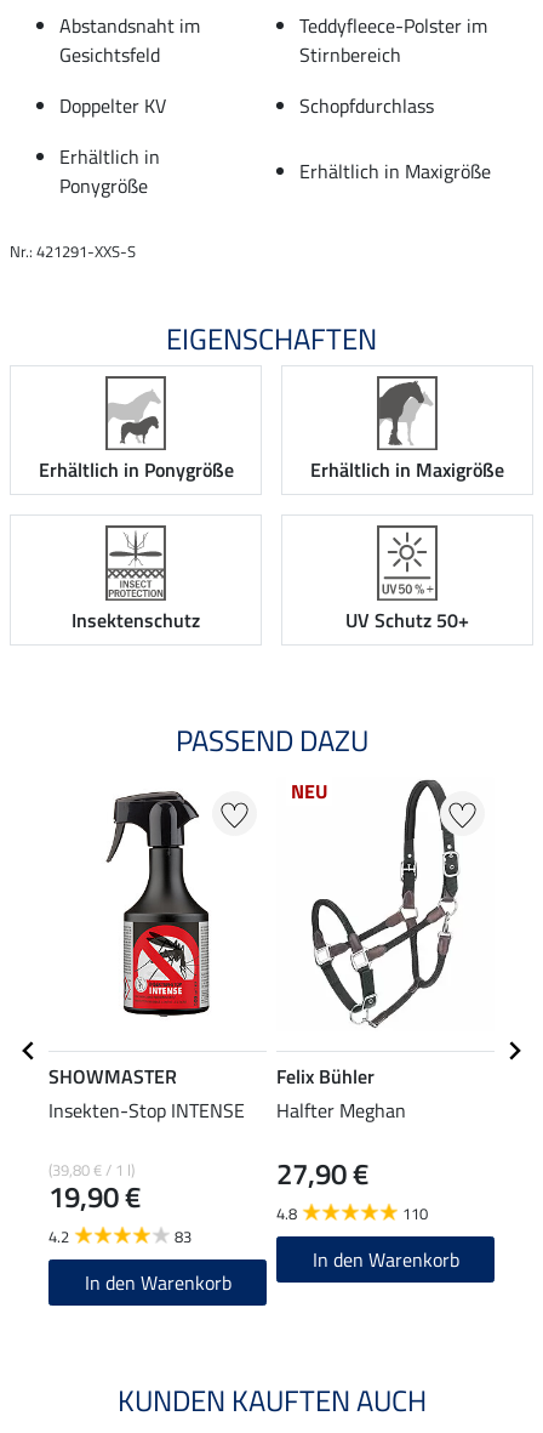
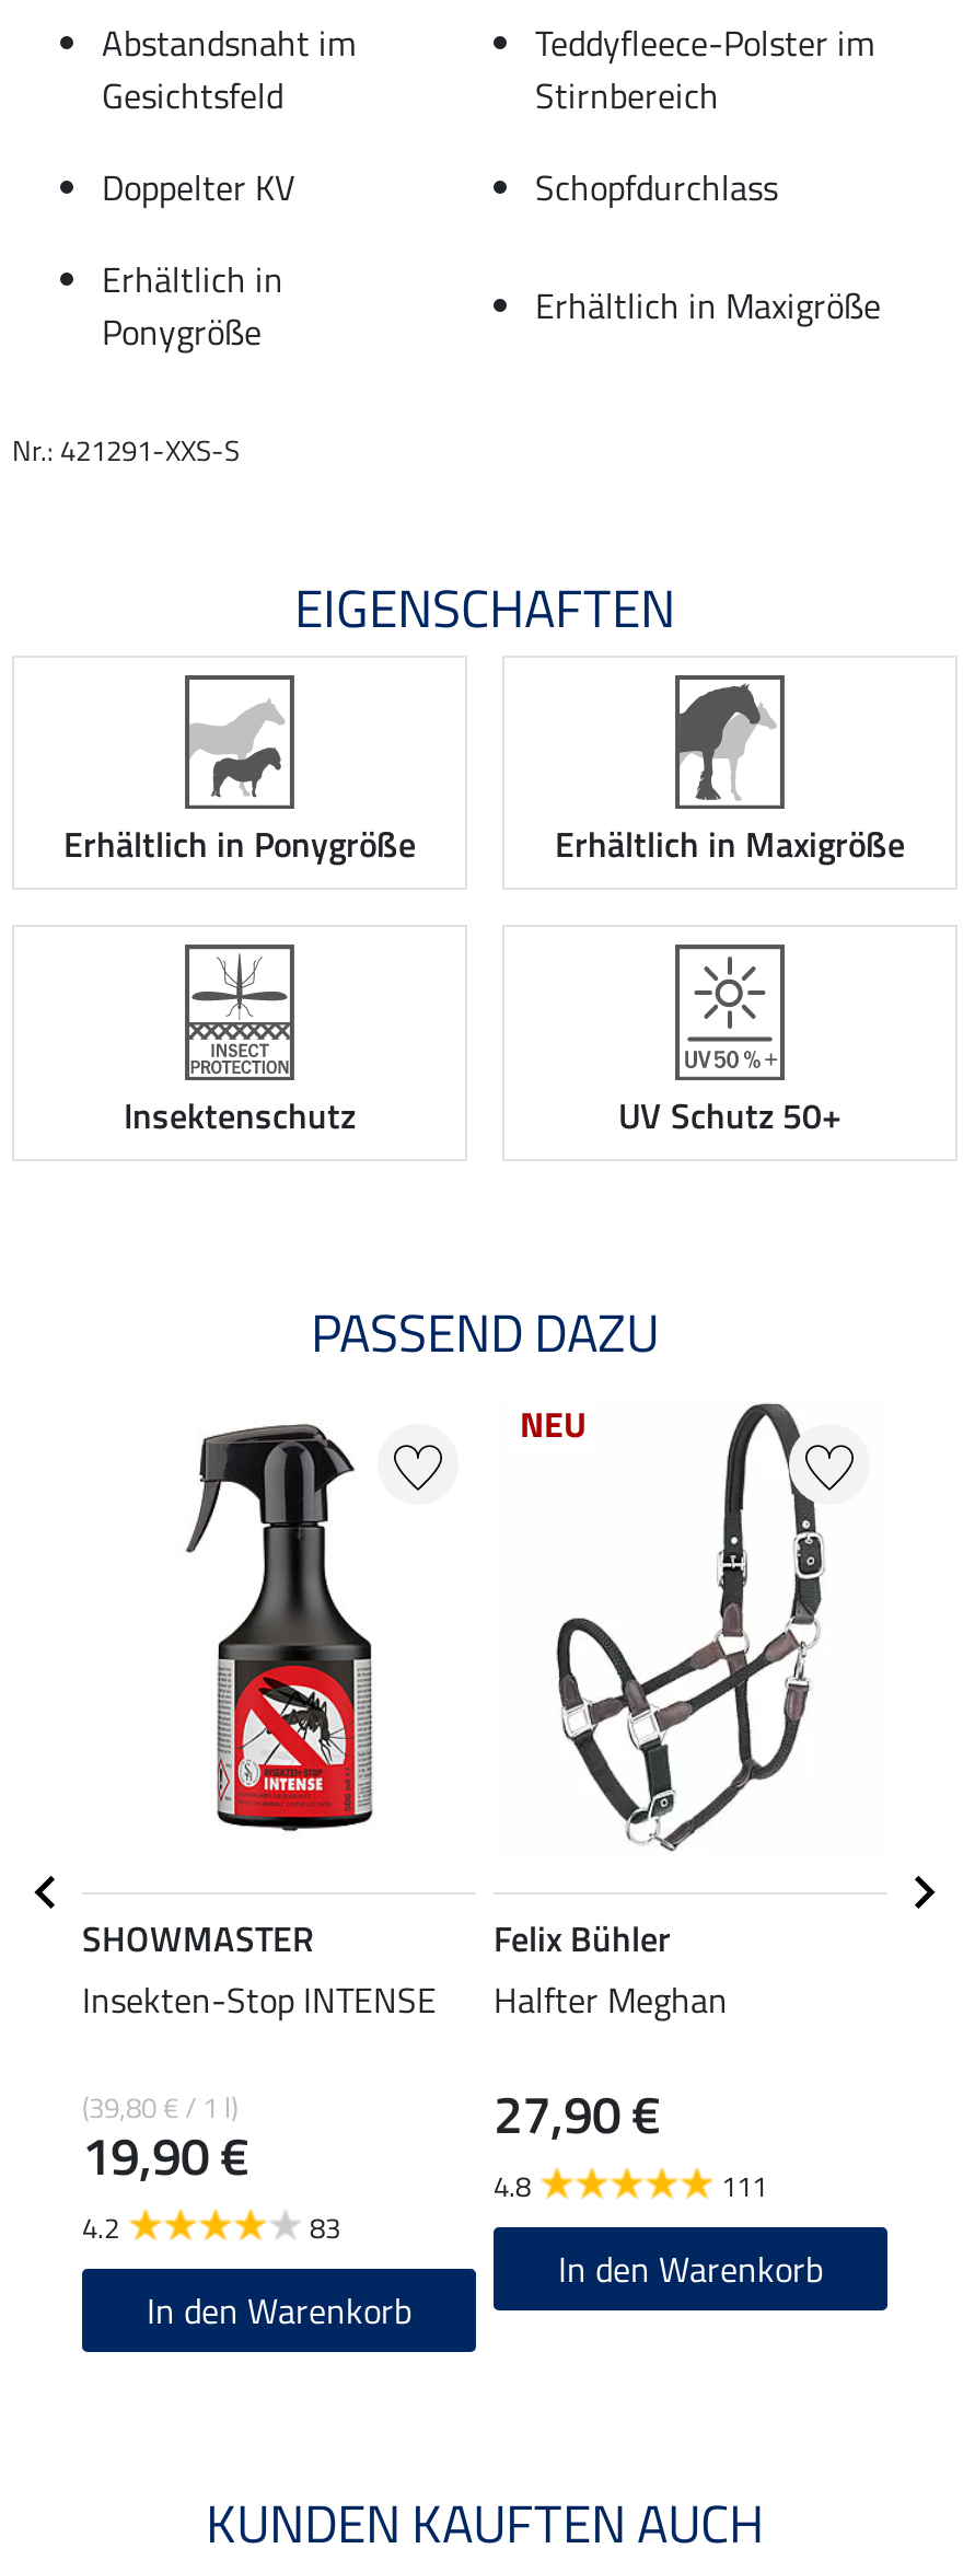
- 110
+ 111
